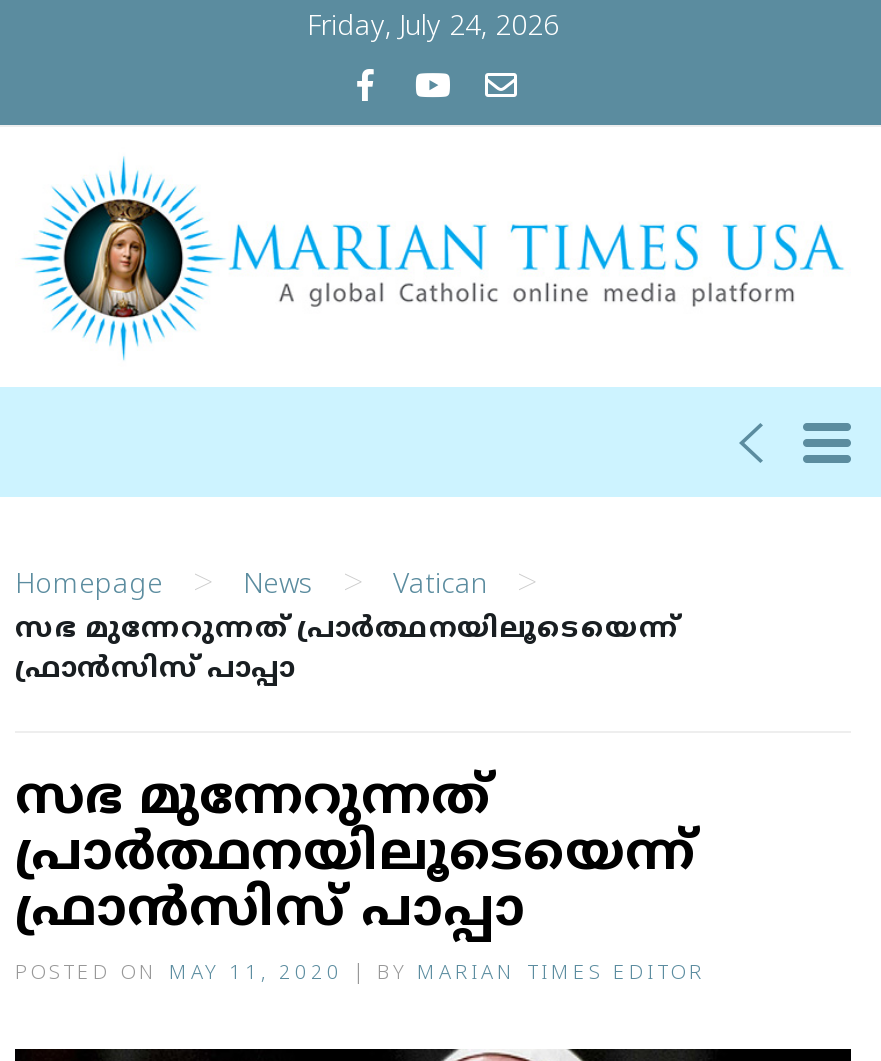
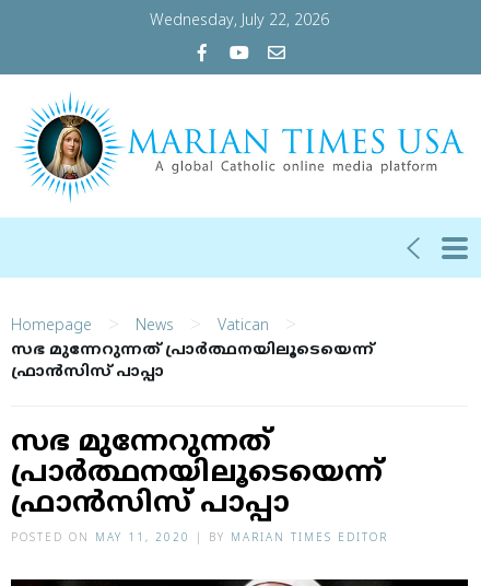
- Friday, July 24, 2026
+ Wednesday, July 22, 2026
